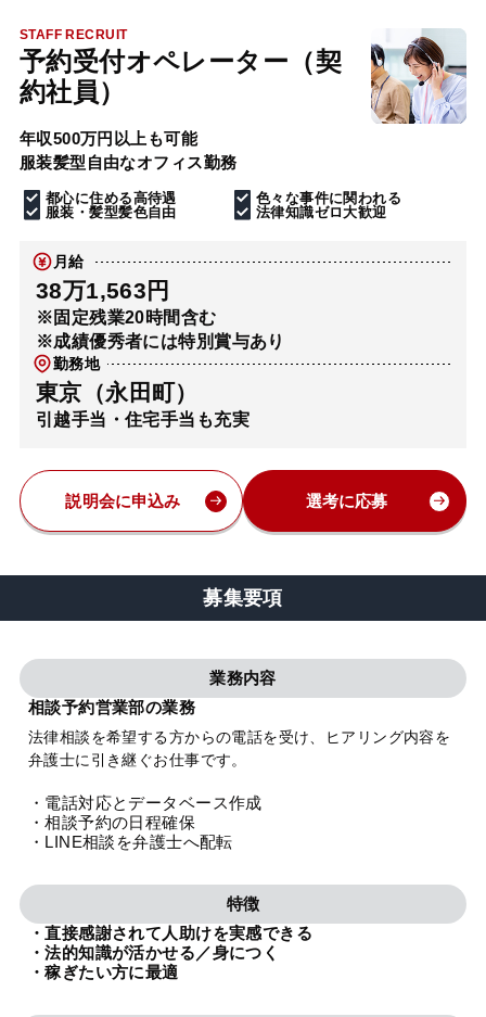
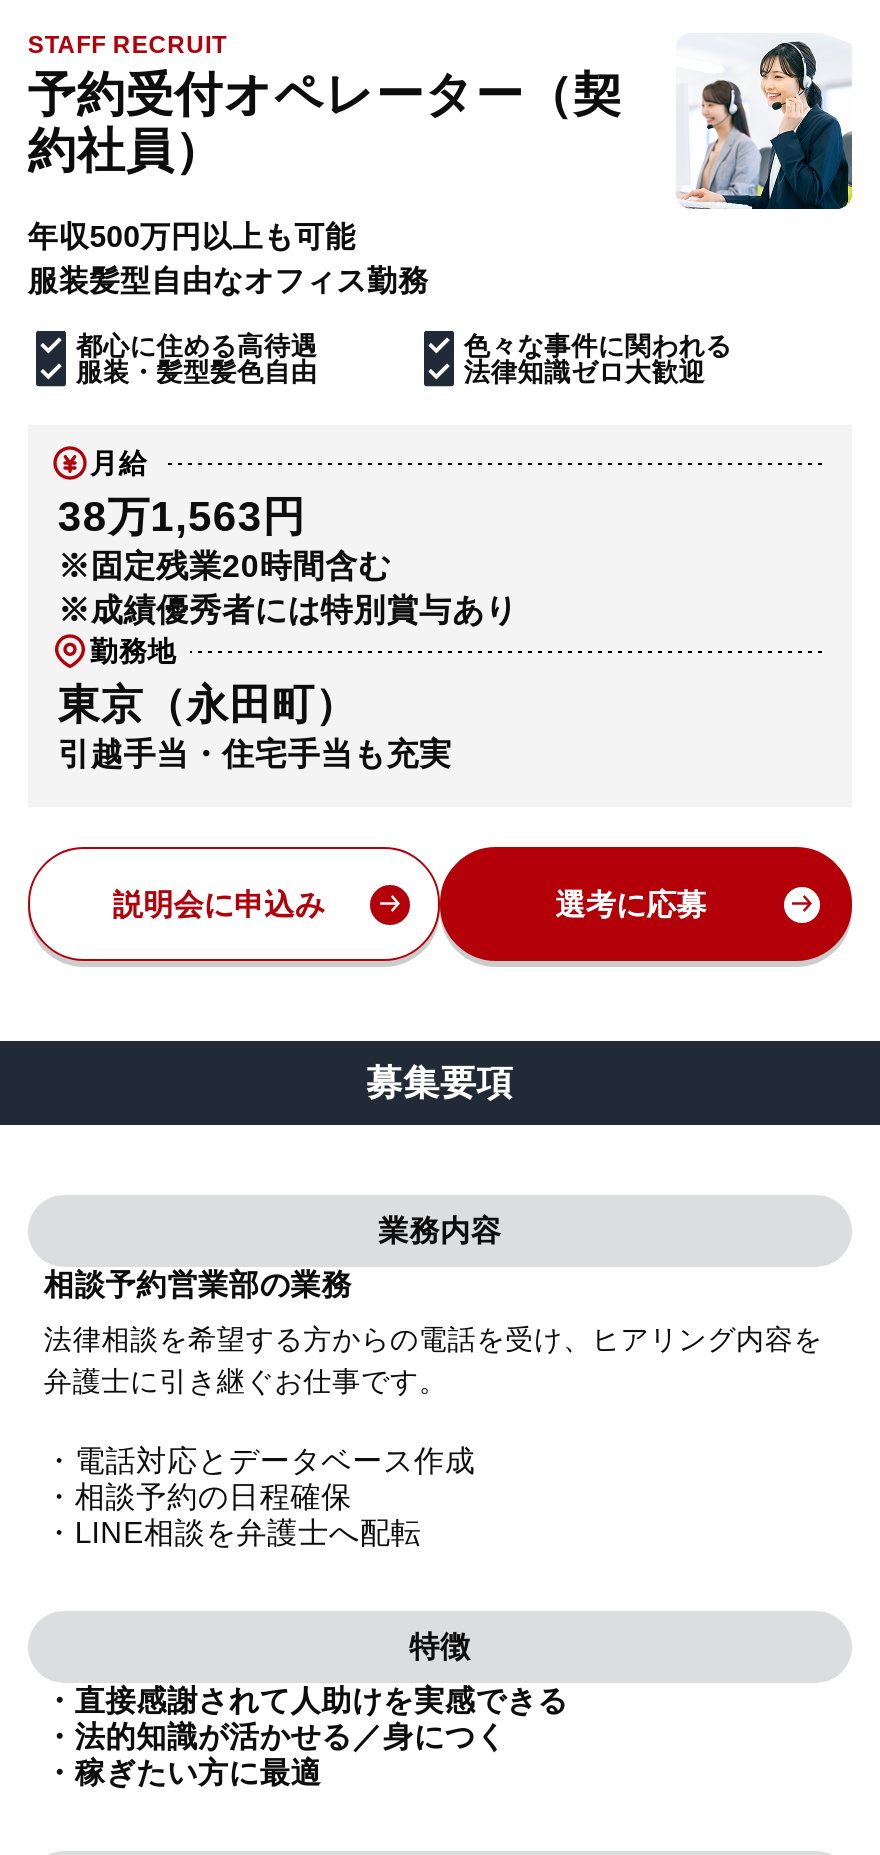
- [image]
+ [image]
